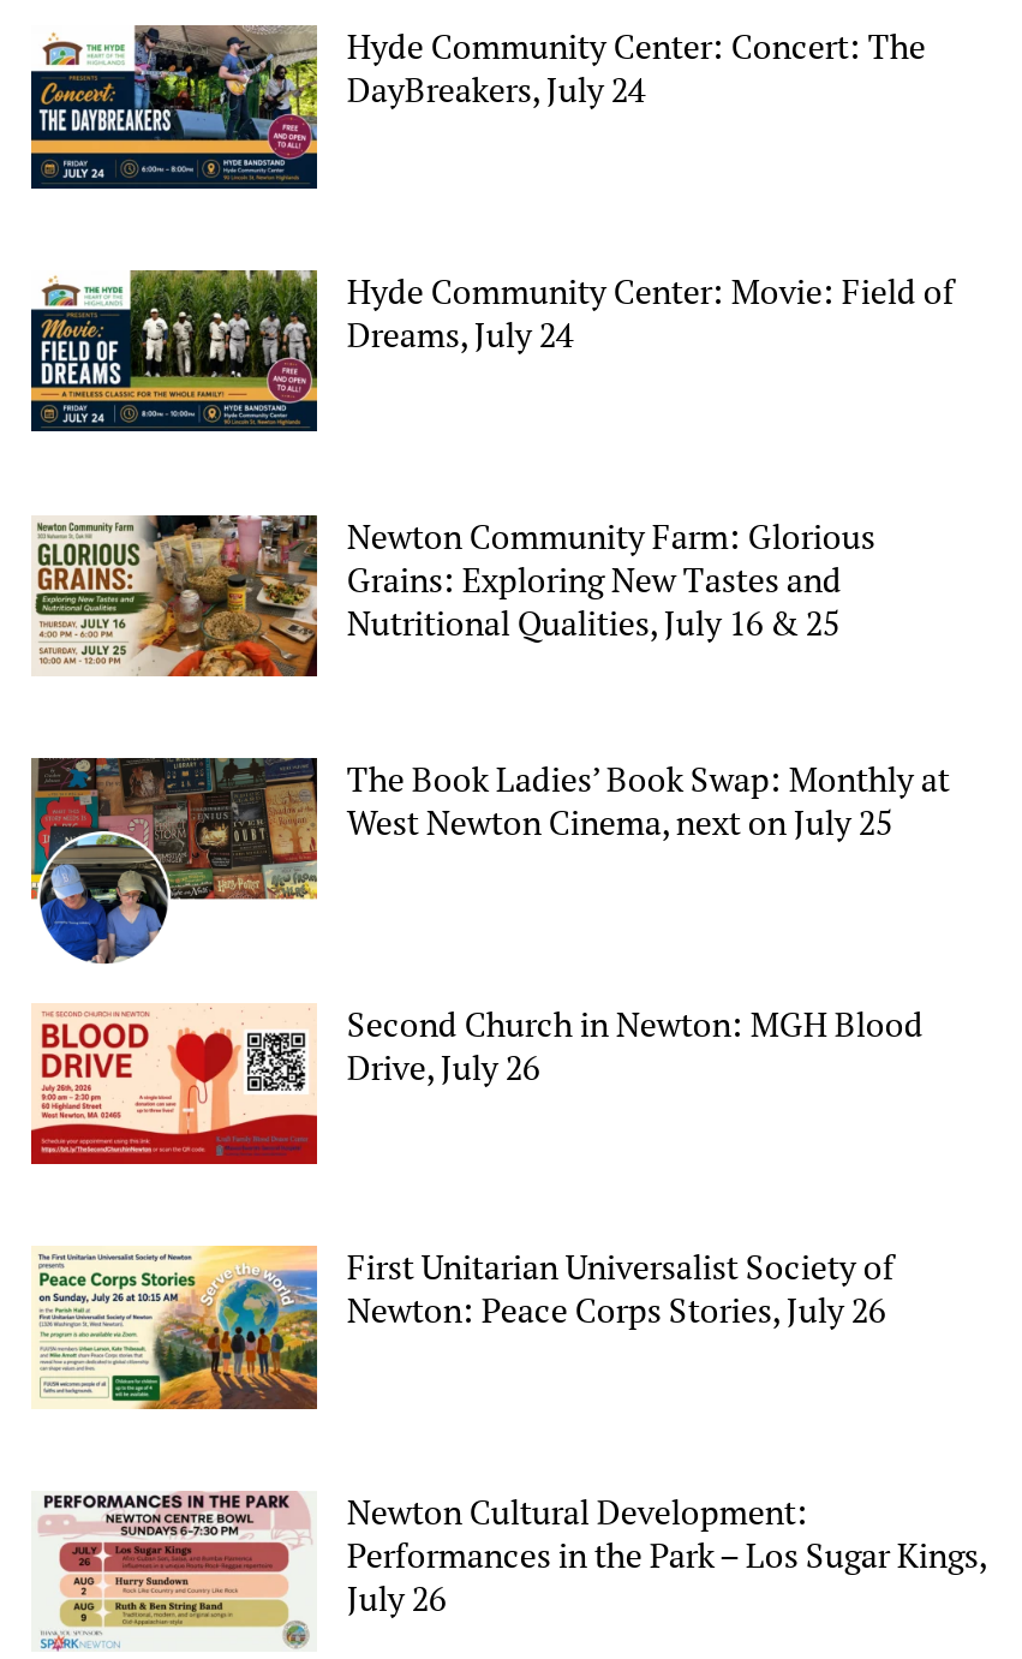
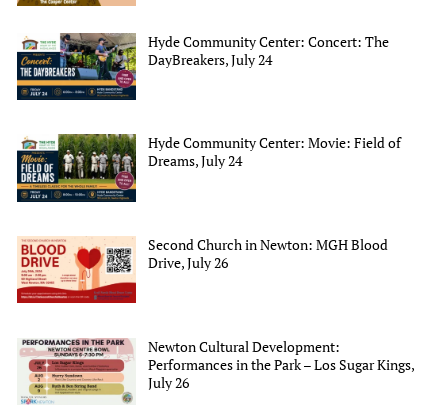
- [image]
- Newton Community Farm: Glorious
- Grains: Exploring New Tastes and
- Nutritional Qualities, July 16 & 25
- The Book Ladies’ Book Swap: Monthly at
- West Newton Cinema, next on July 25

- [image]

- [image]
- First Unitarian Universalist Society of
- Newton: Peace Corps Stories, July 26
